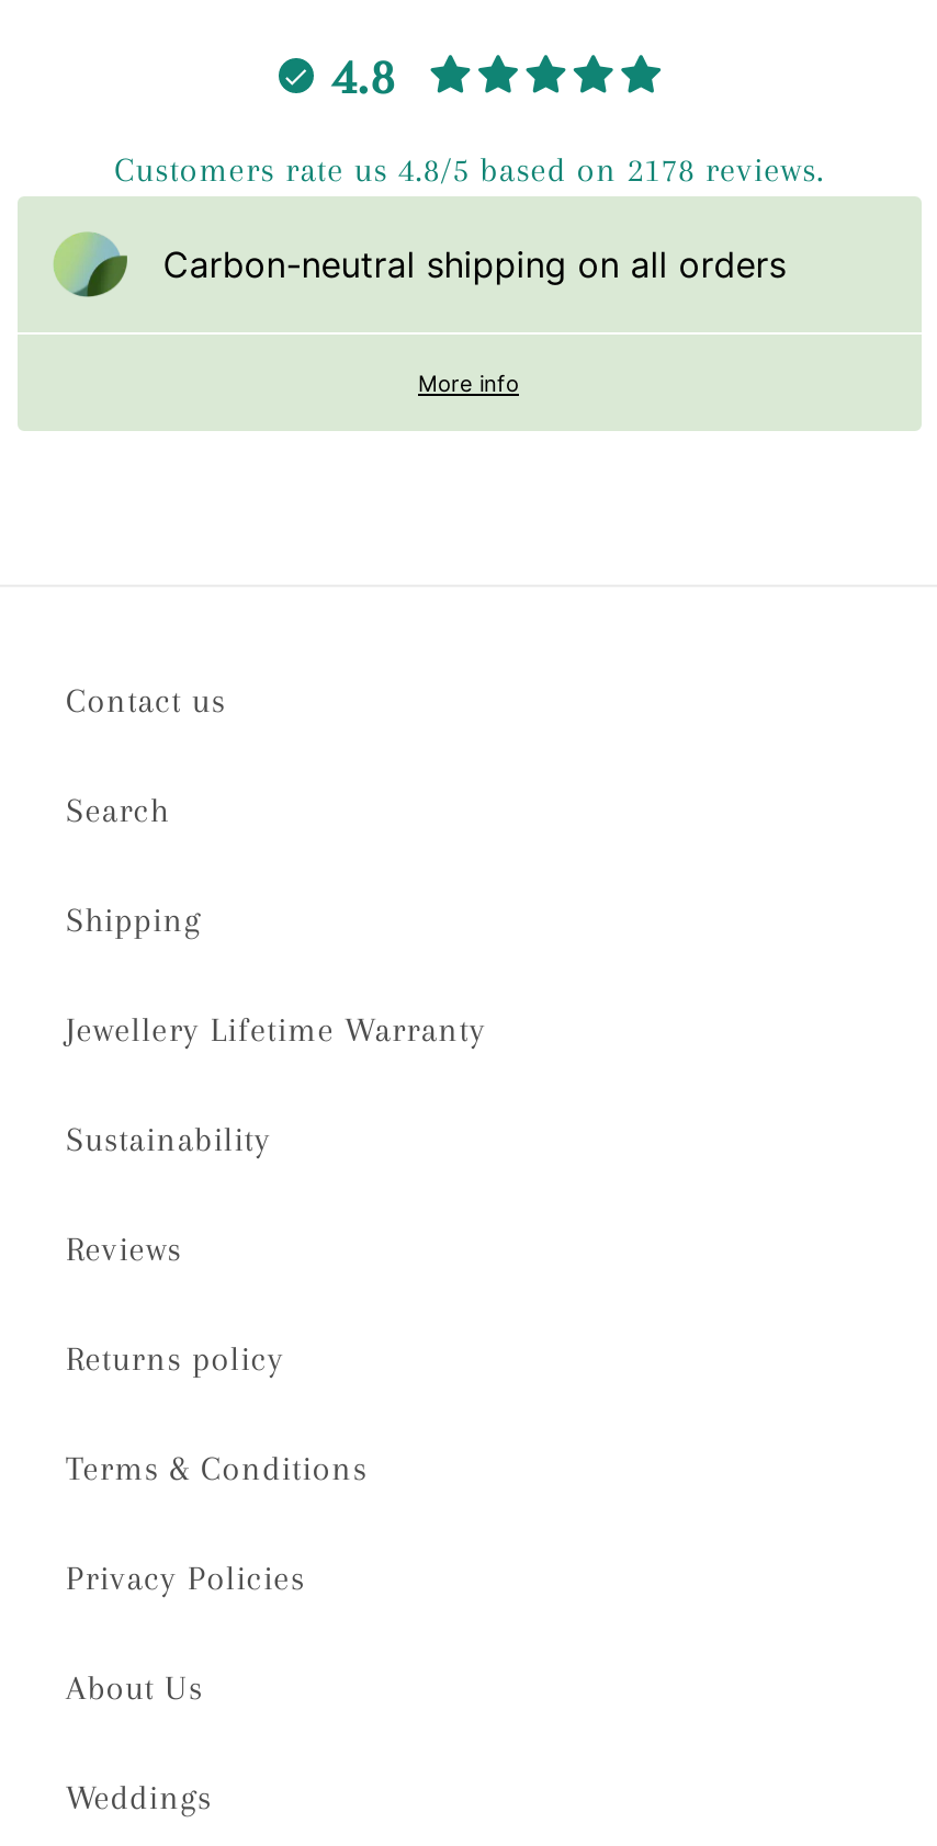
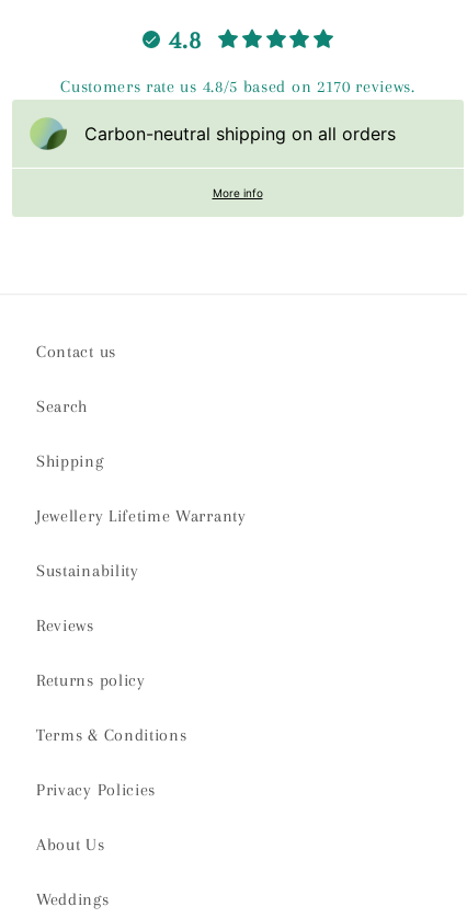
- Customers rate us 4.8/5 based on 2178 reviews.
+ Customers rate us 4.8/5 based on 2170 reviews.
